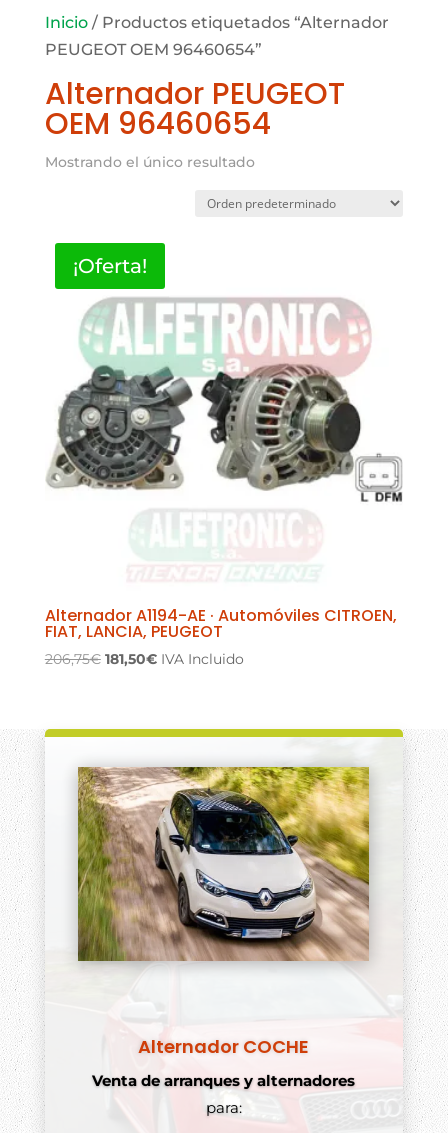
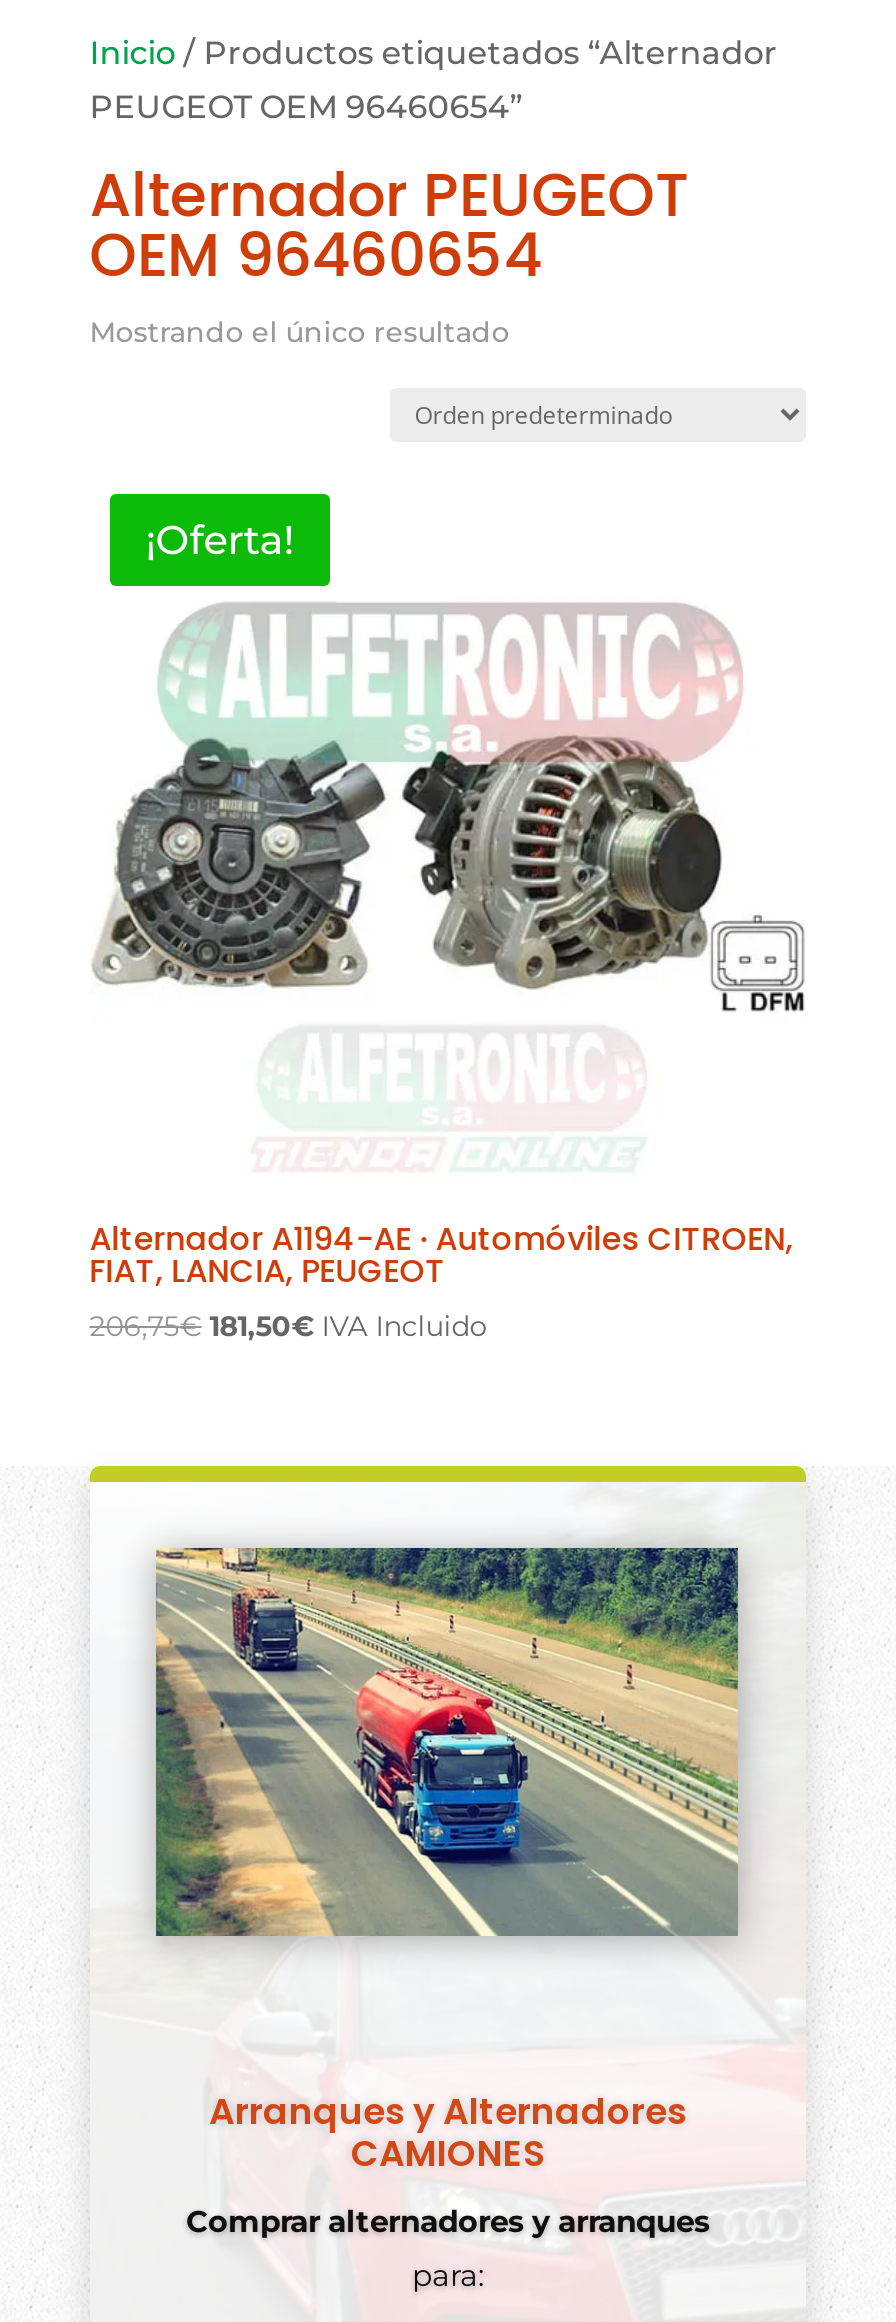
- [image]
+ [image]

- Alternador COCHE
+ Arranques y Alternadores
+ CAMIONES

- Venta de arranques y alternadores
+ Comprar alternadores y arranques
